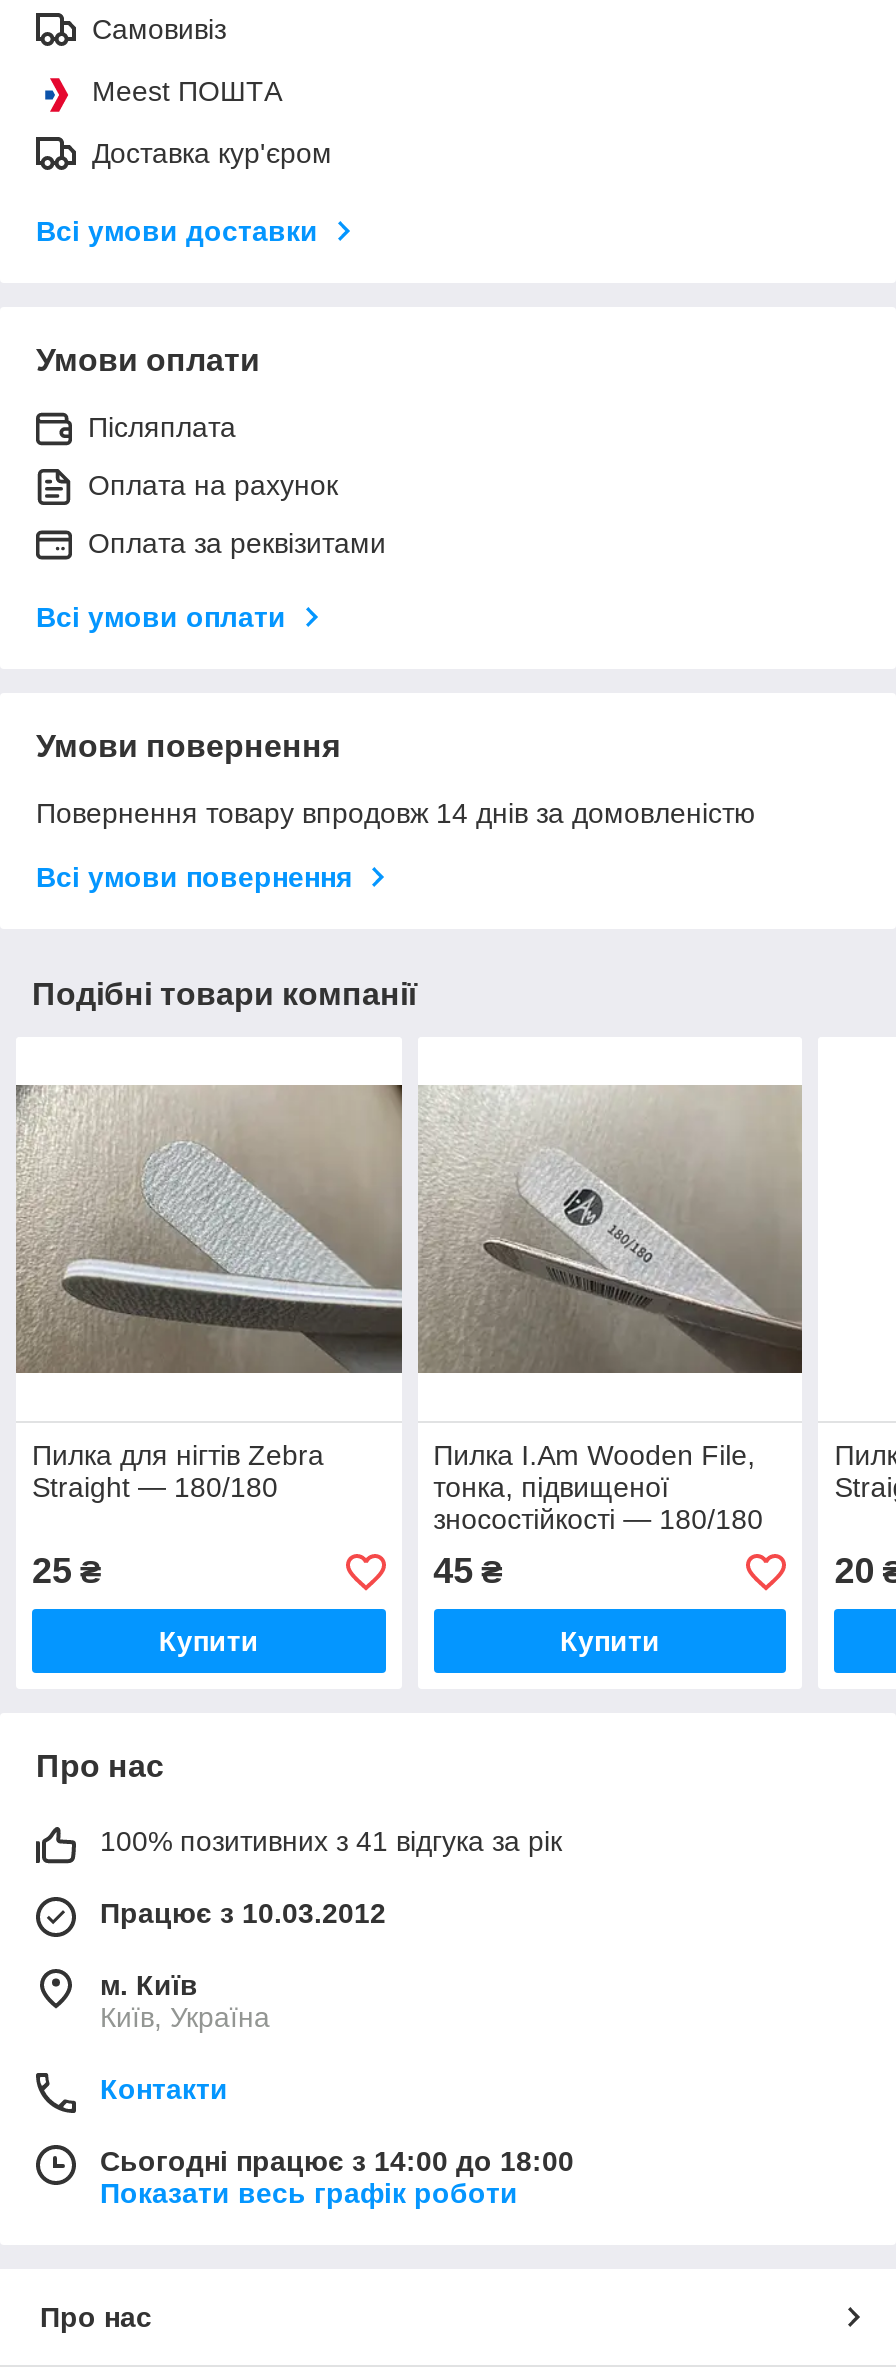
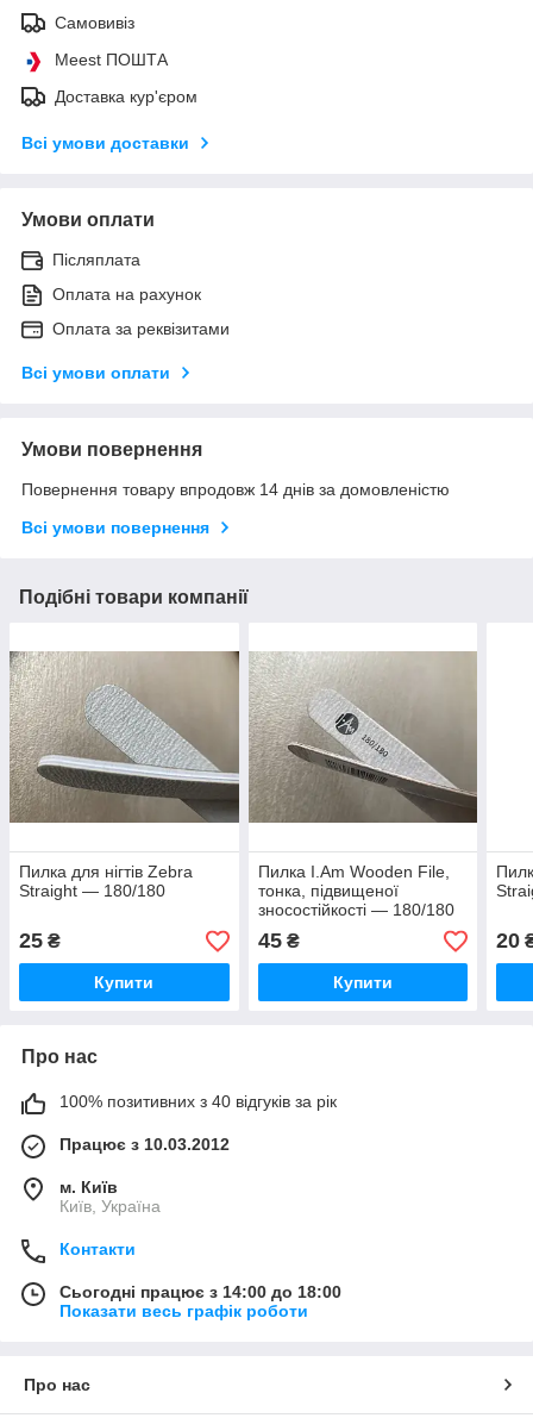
- 100% позитивних з 41 відгука за рік
+ 100% позитивних з 40 відгуків за рік
